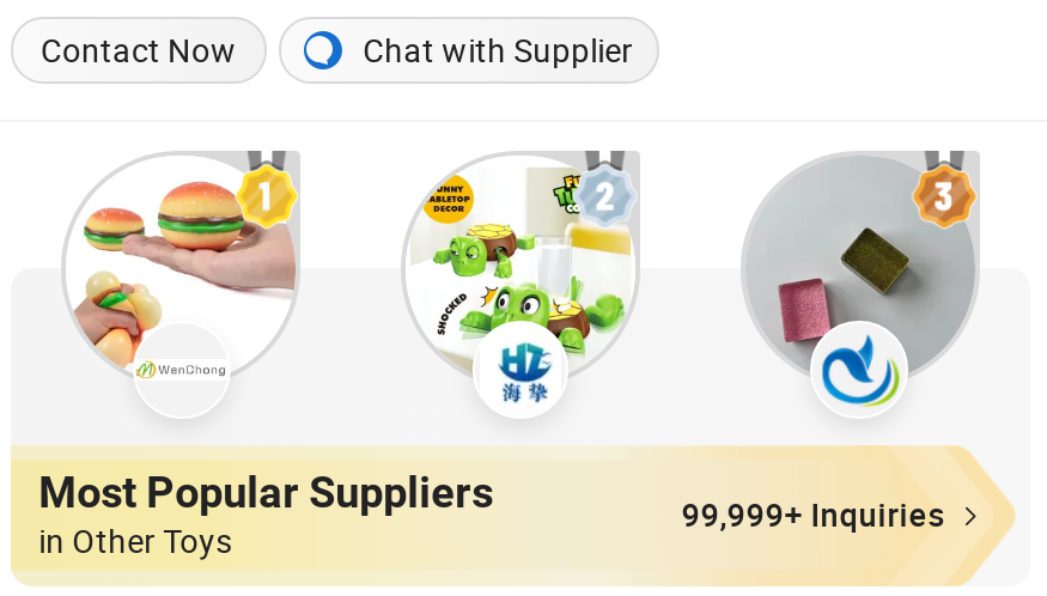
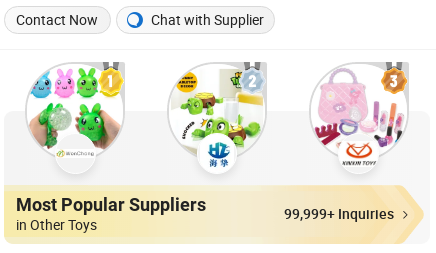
- [image]
+ [image]

- [image]
+ [image]
